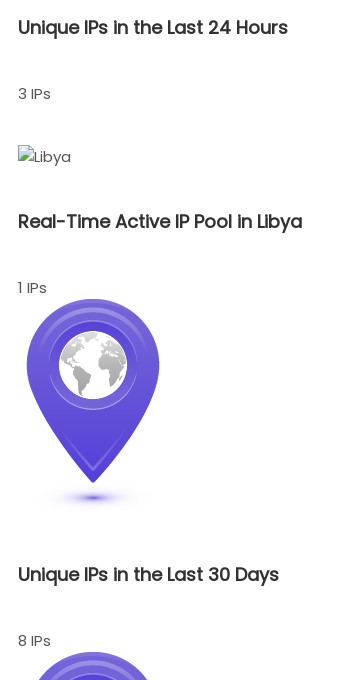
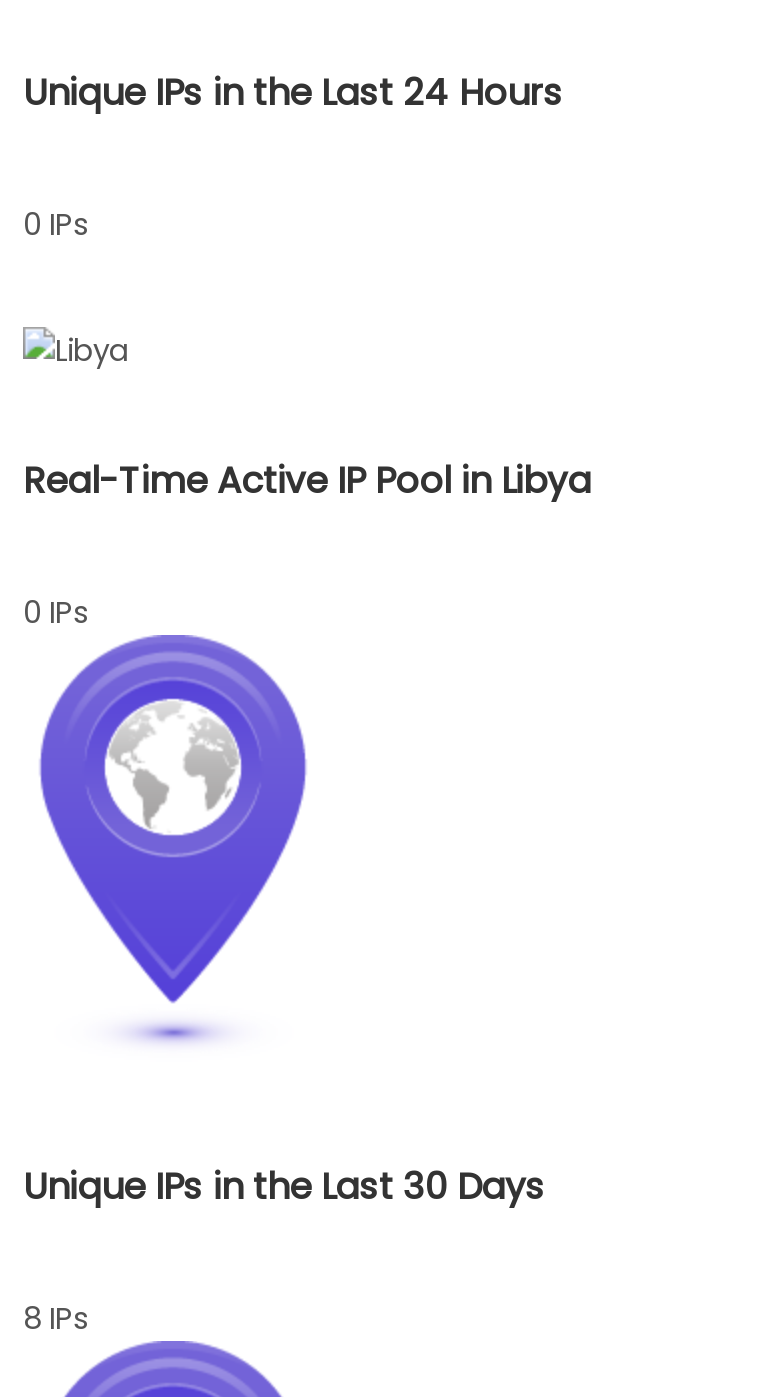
- 3 IPs
+ 0 IPs

- 1 IPs
+ 0 IPs
